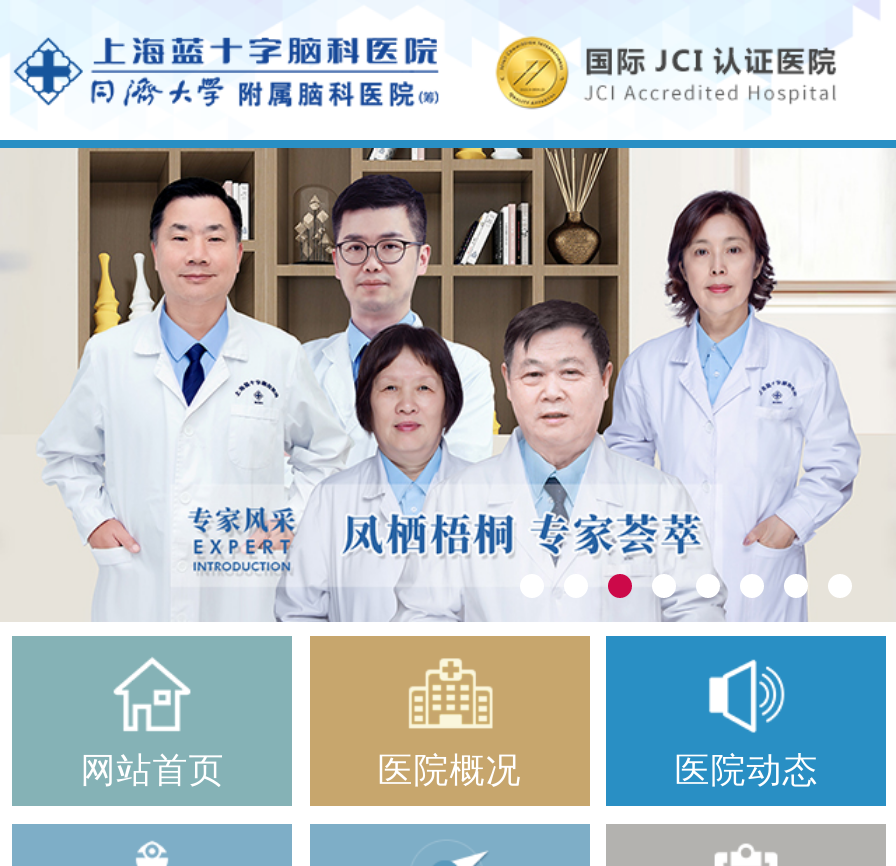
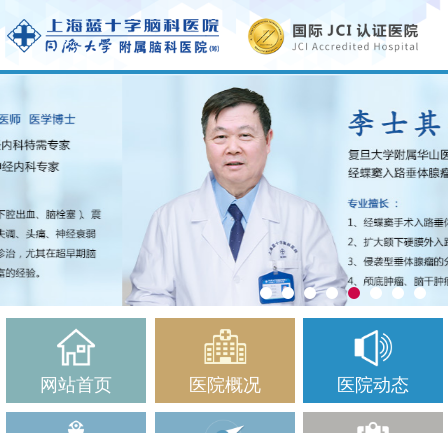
- [image]
+ [image]
